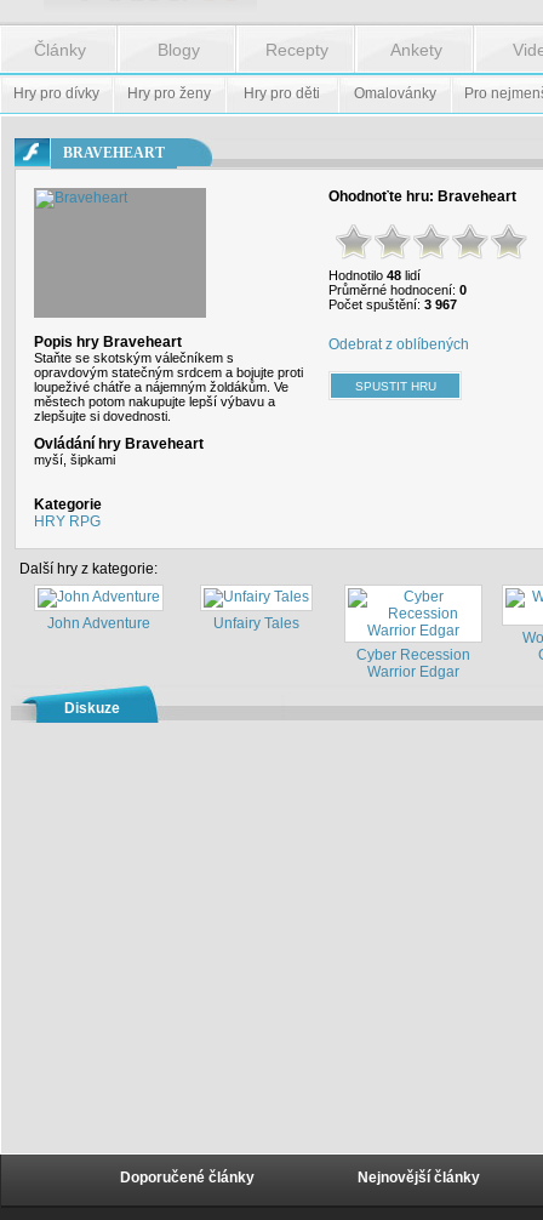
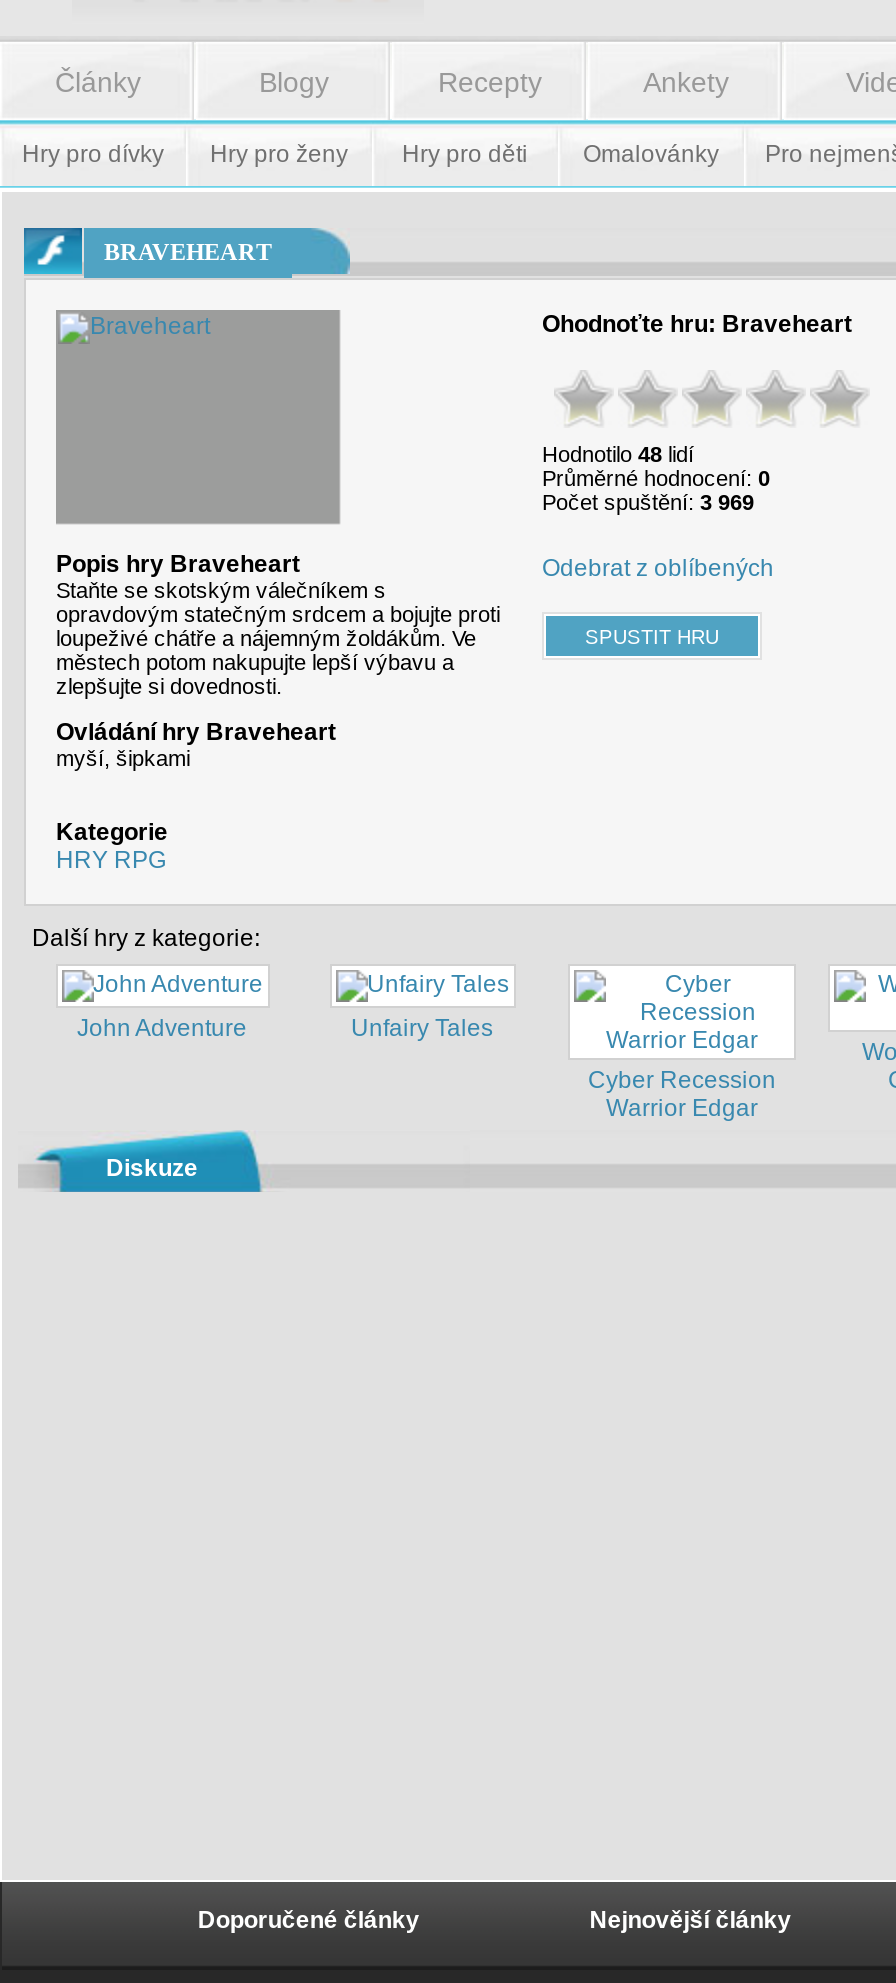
- Počet spuštění: 3 967
+ Počet spuštění: 3 969
